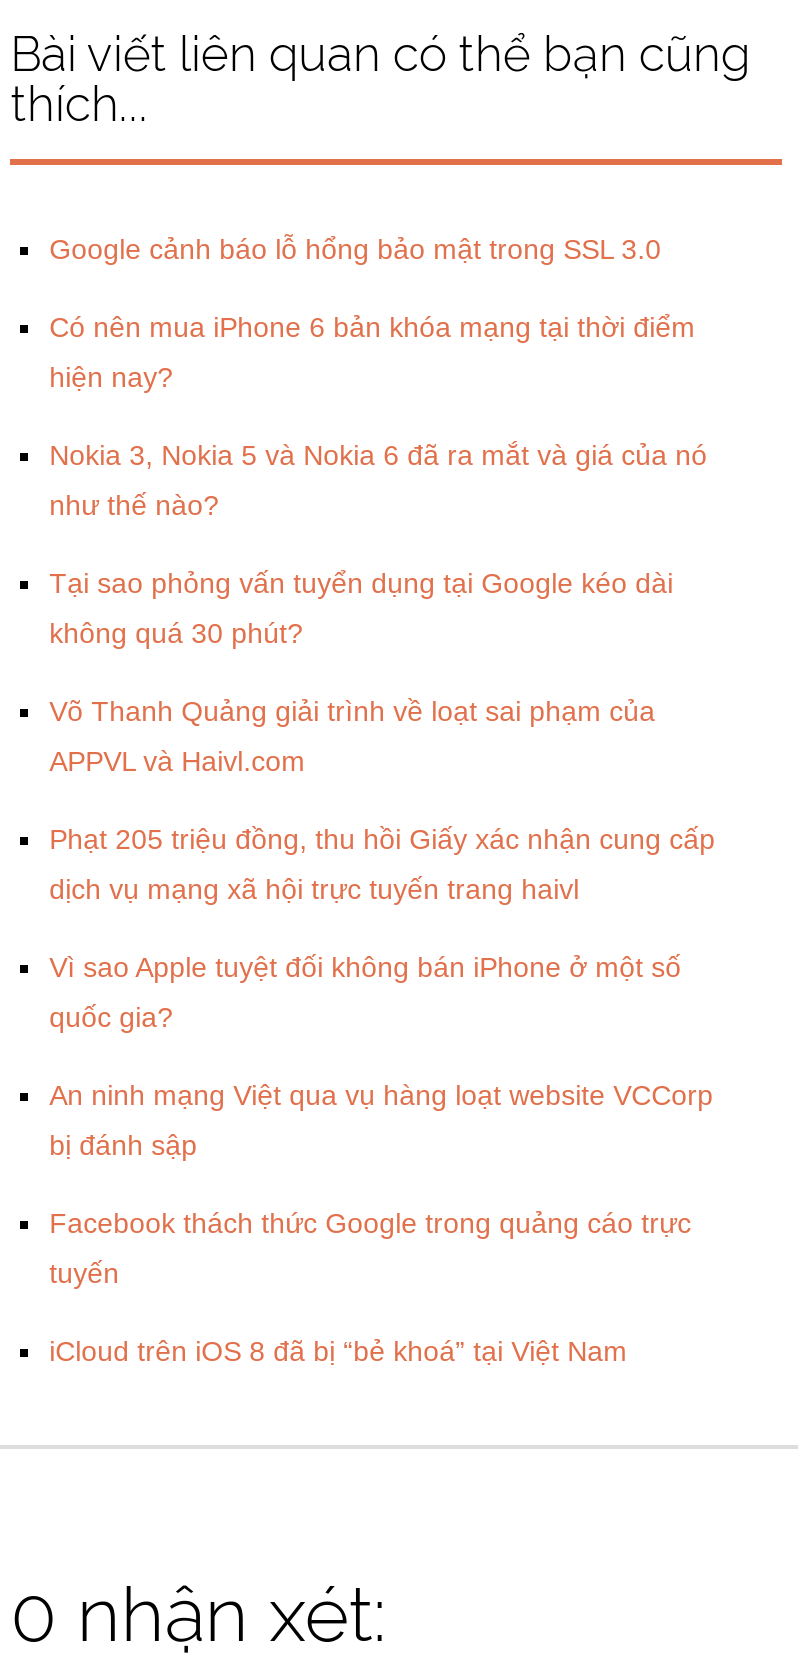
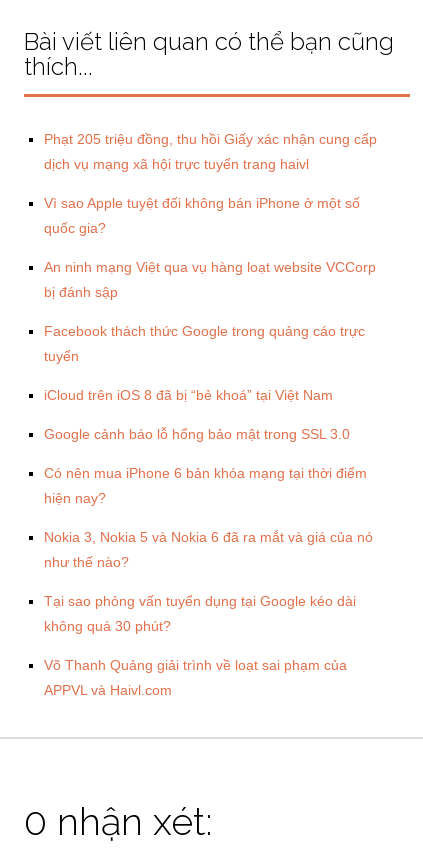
moved down: Google cảnh báo lỗ hổng bảo mật trong SSL 3.0 | Có nên mua iPhone 6 bản khóa mạng tại thời điểm | hiện nay? | ... | Võ Thanh Quảng giải trình về loạt sai phạm của | APPVL và Haivl.com

moved up: Phạt 205 triệu đồng, thu hồi Giấy xác nhận cung cấp | dịch vụ mạng xã hội trực tuyến trang haivl | Vì sao Apple tuyệt đối không bán iPhone ở một số | ... | tuyến | iCloud trên iOS 8 đã bị “bẻ khoá” tại Việt Nam
